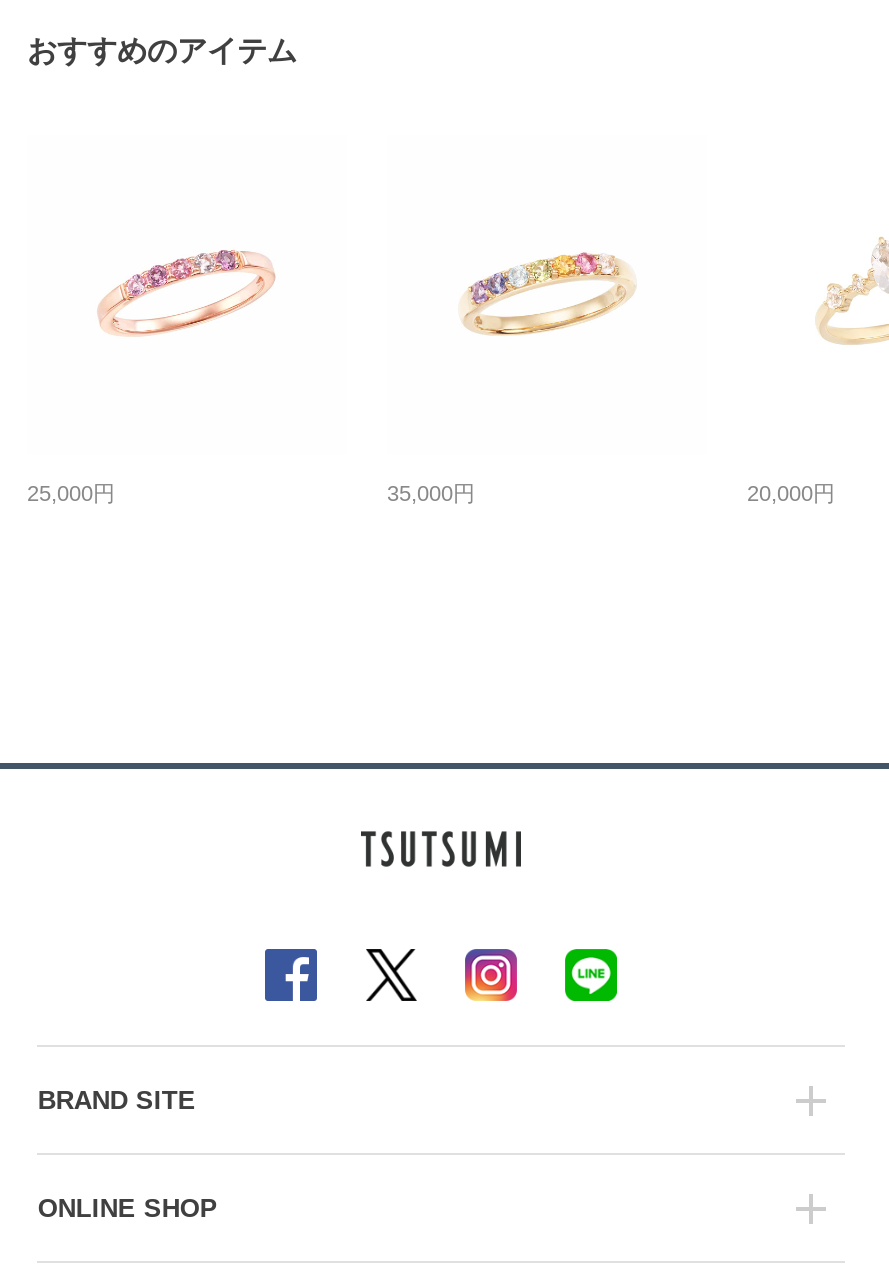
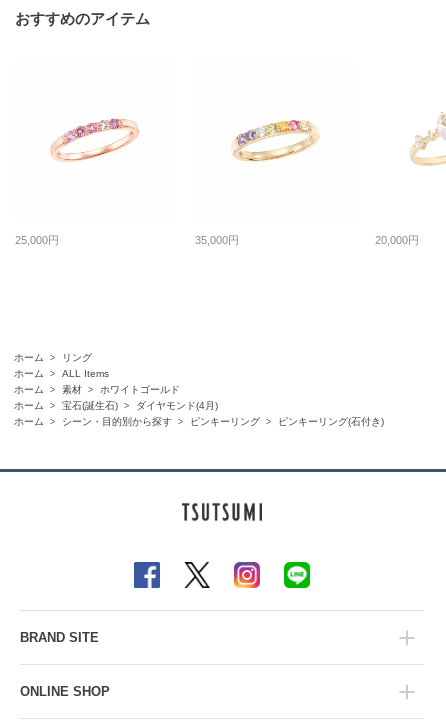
+ ホーム
+ リング
+ ホーム
+ ALL Items
+ ホーム
+ 素材
+ ホワイトゴールド
+ ホーム
+ 宝石(誕生石)
+ ダイヤモンド(4月)
+ ホーム
+ シーン・目的別から探す
+ ピンキーリング
+ ピンキーリング(石付き)
